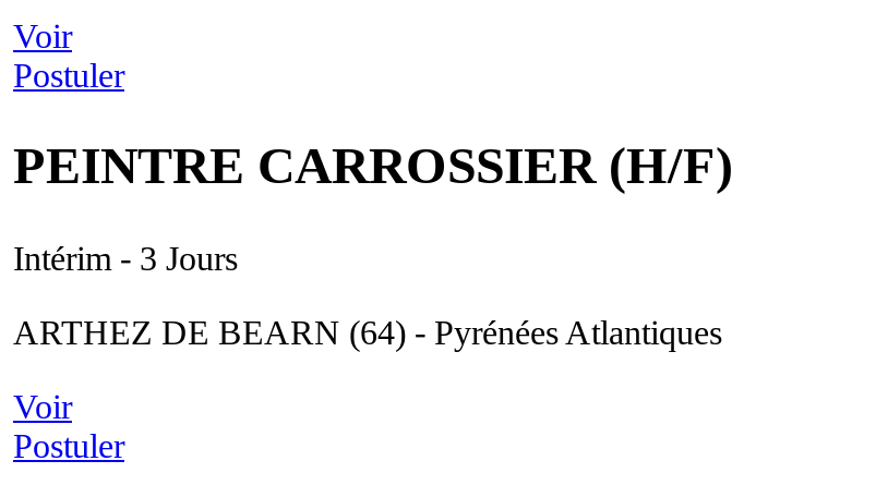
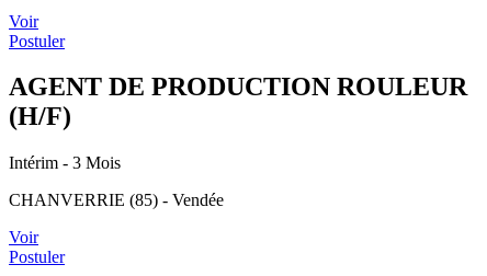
- PEINTRE CARROSSIER (H/F)
+ AGENT DE PRODUCTION ROULEUR
+ (H/F)

- Intérim - 3 Jours
+ Intérim - 3 Mois

- ARTHEZ DE BEARN (64) - Pyrénées Atlantiques
+ CHANVERRIE (85) - Vendée
